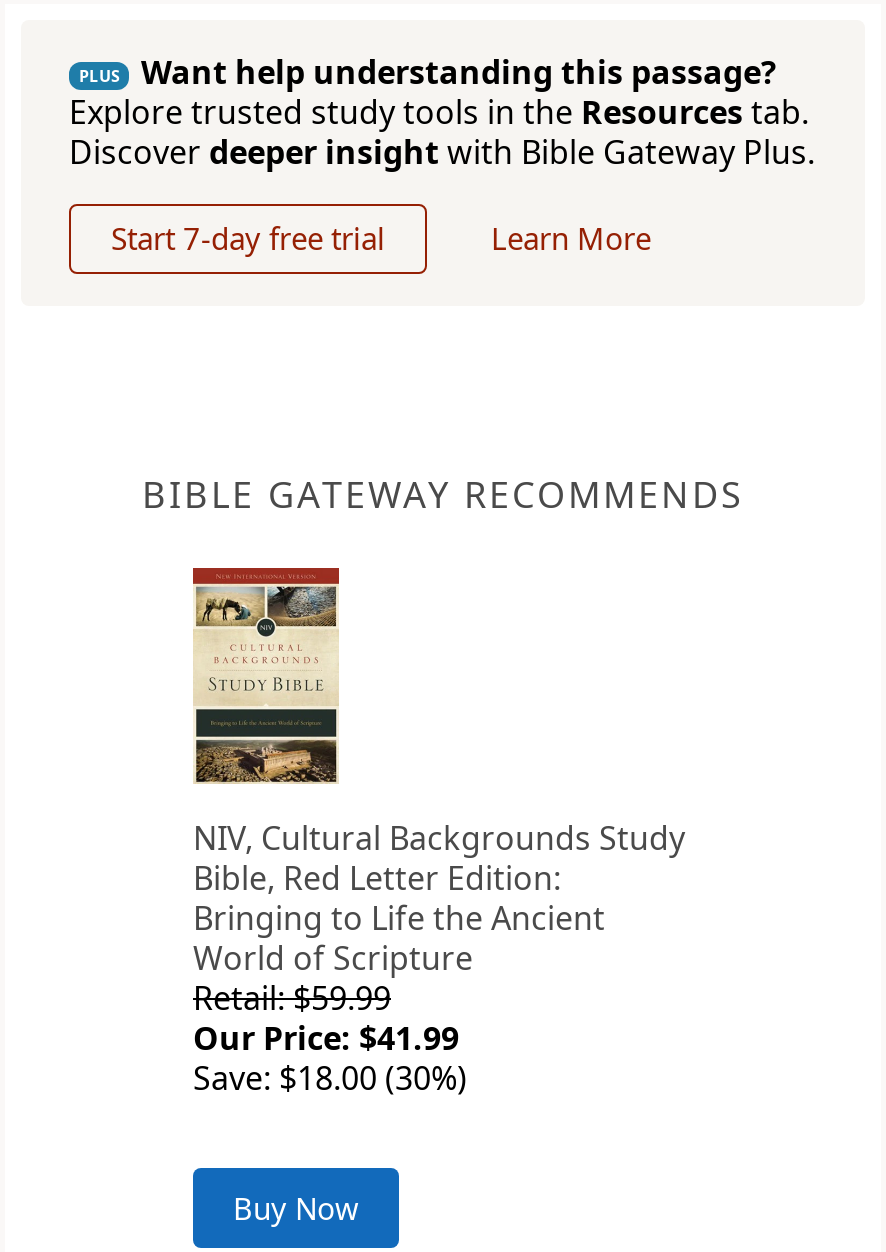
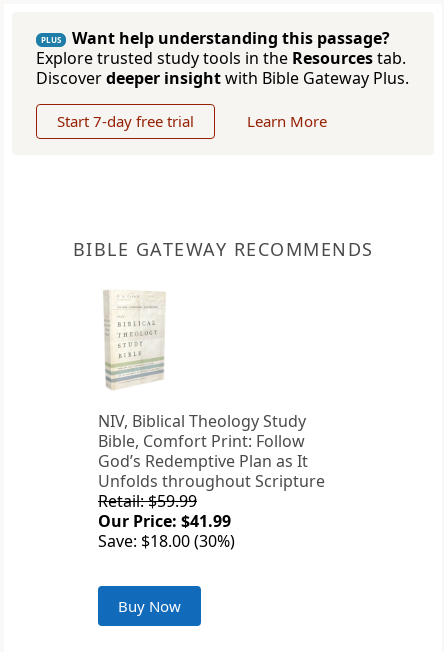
- [image]
- NIV, Cultural Backgrounds Study
- Bible, Red Letter Edition:
- Bringing to Life the Ancient
- World of Scripture
+ [image]
+ NIV, Biblical Theology Study
+ Bible, Comfort Print: Follow
+ God’s Redemptive Plan as It
+ Unfolds throughout Scripture
